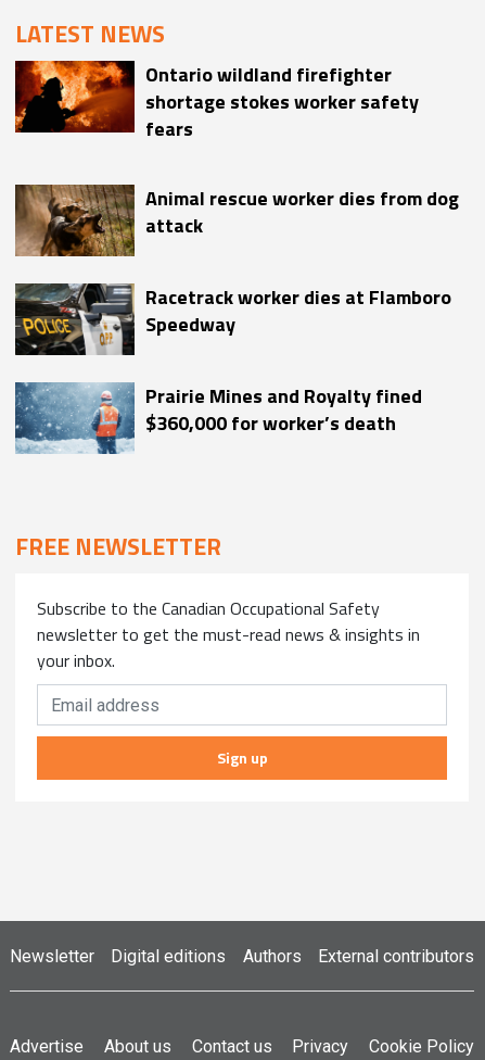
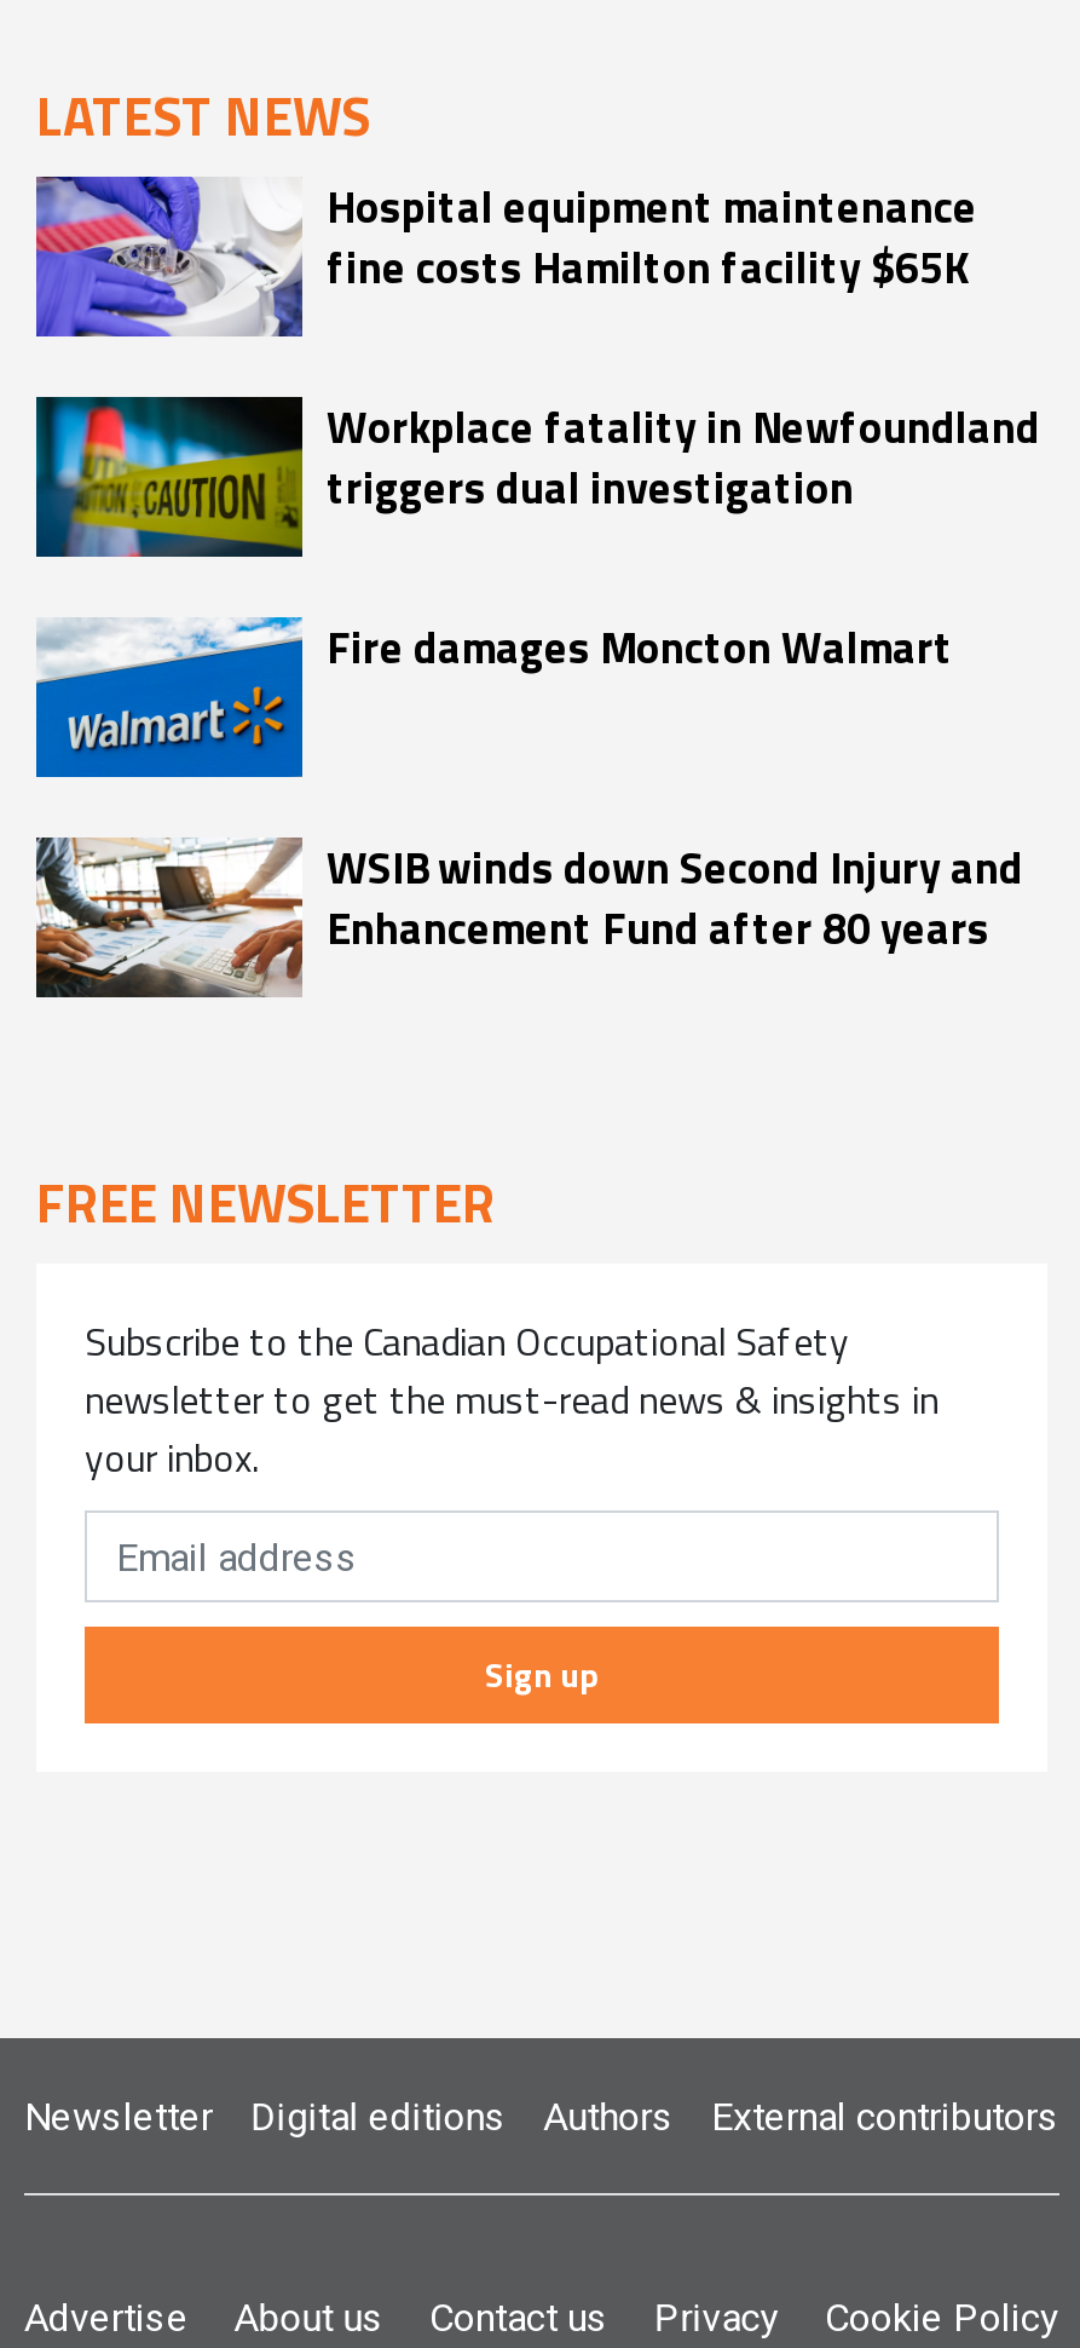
- [image]
- Ontario wildland firefighter
- shortage stokes worker safety
- fears
+ [image]
+ Hospital equipment maintenance
+ fine costs Hamilton facility $65K

- [image]
- Animal rescue worker dies from dog
- attack
+ [image]
+ Workplace fatality in Newfoundland
+ triggers dual investigation

- [image]
- Racetrack worker dies at Flamboro
- Speedway
+ [image]
+ Fire damages Moncton Walmart

- [image]
- Prairie Mines and Royalty fined
- $360,000 for worker’s death
+ [image]
+ WSIB winds down Second Injury and
+ Enhancement Fund after 80 years
